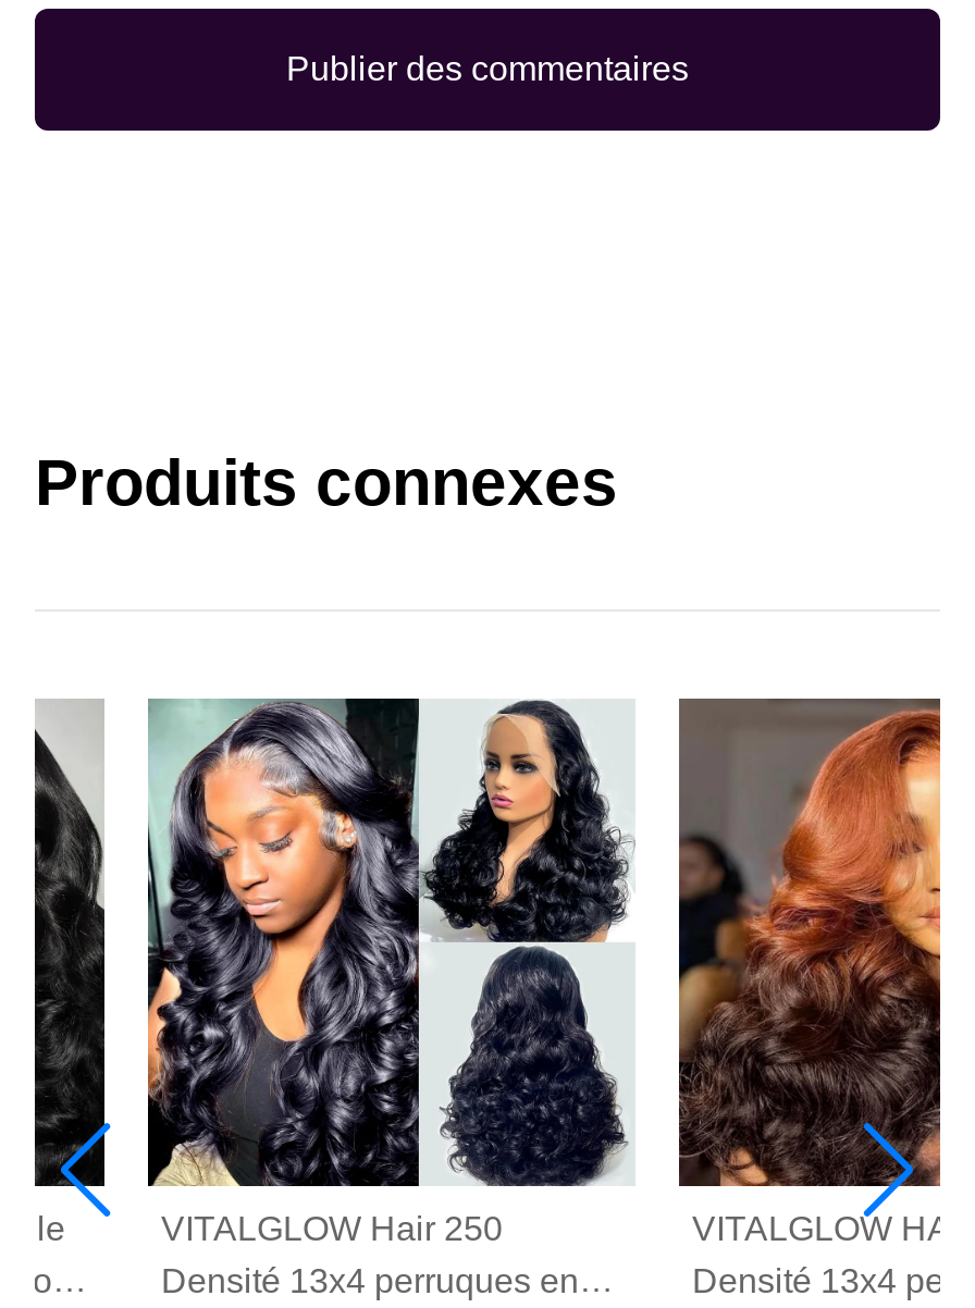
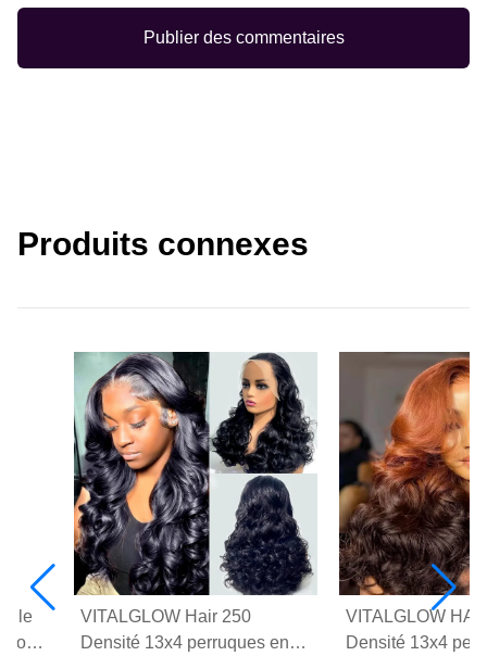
- [image]
